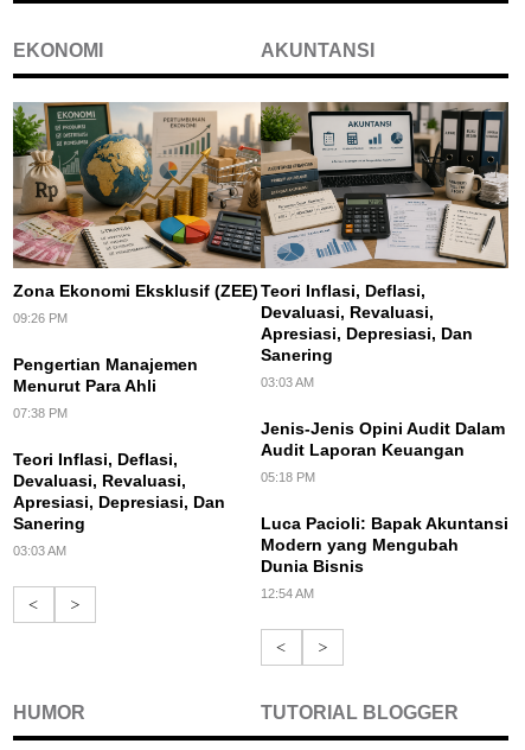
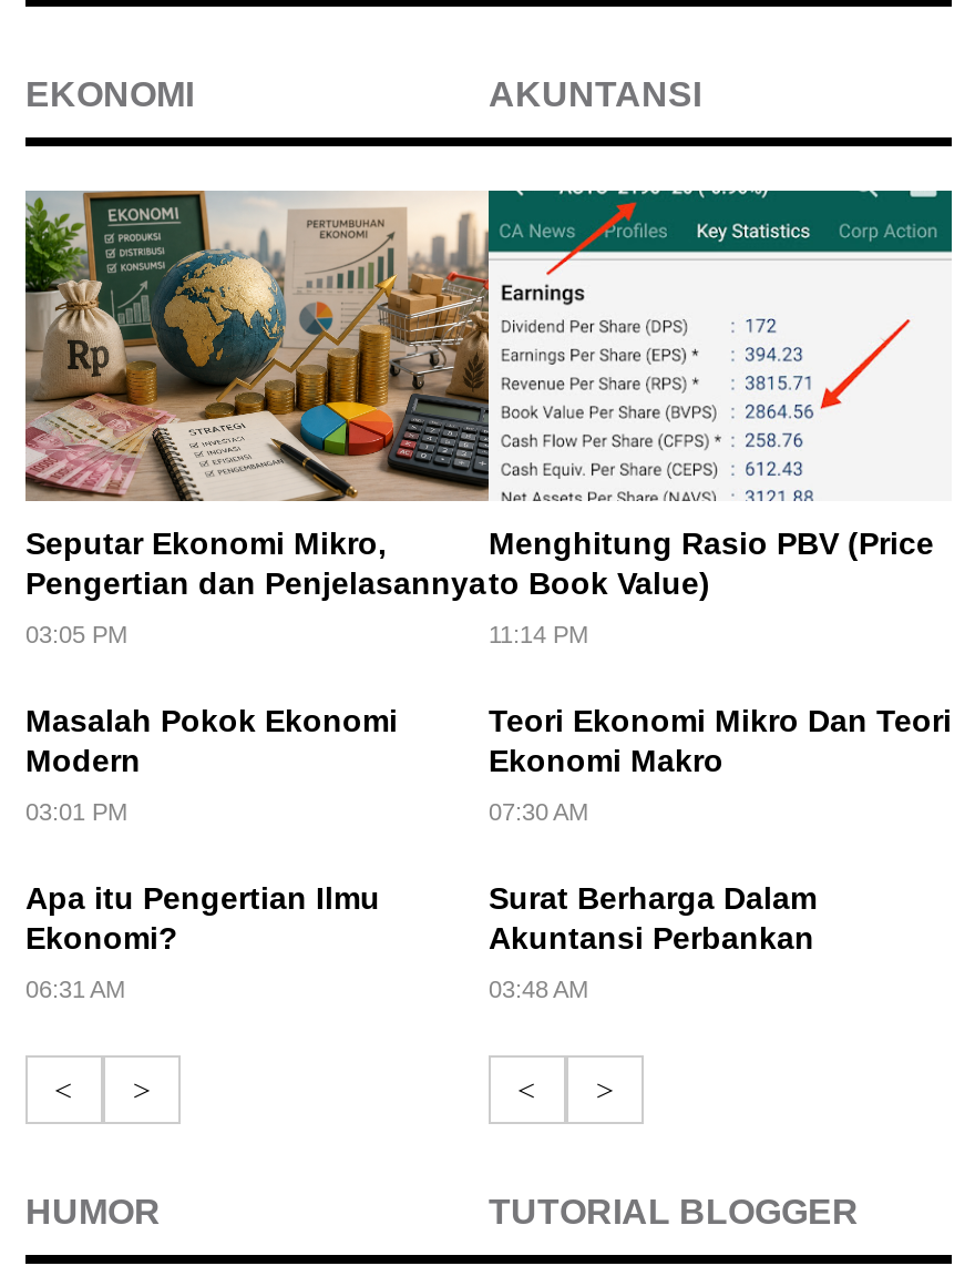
- [image]
- Zona Ekonomi Eksklusif (ZEE)
+ [image]
+ Seputar Ekonomi Mikro,
+ Pengertian dan Penjelasannya

- Teori Inflasi, Deflasi,
- Devaluasi, Revaluasi,
- Apresiasi, Depresiasi, Dan
- Sanering
+ Menghitung Rasio PBV (Price
+ to Book Value)

- 09:26 PM
+ 03:05 PM

- Pengertian Manajemen
- Menurut Para Ahli
+ Masalah Pokok Ekonomi
+ Modern

- 03:03 AM
+ 11:14 PM

- 07:38 PM
+ 03:01 PM

- Jenis-Jenis Opini Audit Dalam
- Audit Laporan Keuangan
+ Teori Ekonomi Mikro Dan Teori
+ Ekonomi Makro

- Teori Inflasi, Deflasi,
- Devaluasi, Revaluasi,
- Apresiasi, Depresiasi, Dan
- Sanering
+ Apa itu Pengertian Ilmu
+ Ekonomi?

- 05:18 PM
+ 07:30 AM

- Luca Pacioli: Bapak Akuntansi
- Modern yang Mengubah
- Dunia Bisnis
+ Surat Berharga Dalam
+ Akuntansi Perbankan

- 03:03 AM
+ 06:31 AM

- 12:54 AM
+ 03:48 AM
